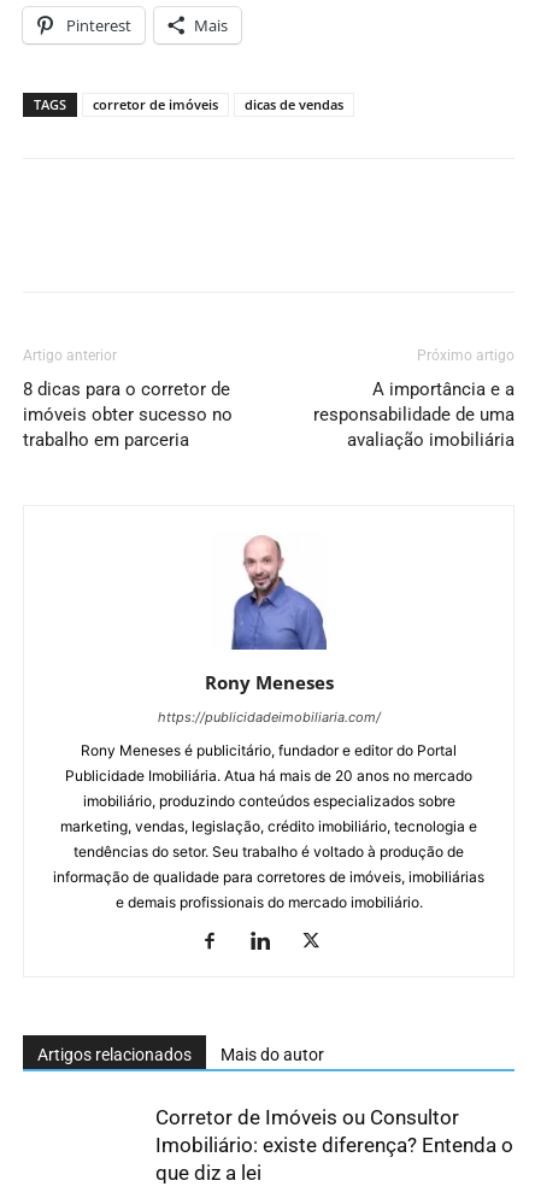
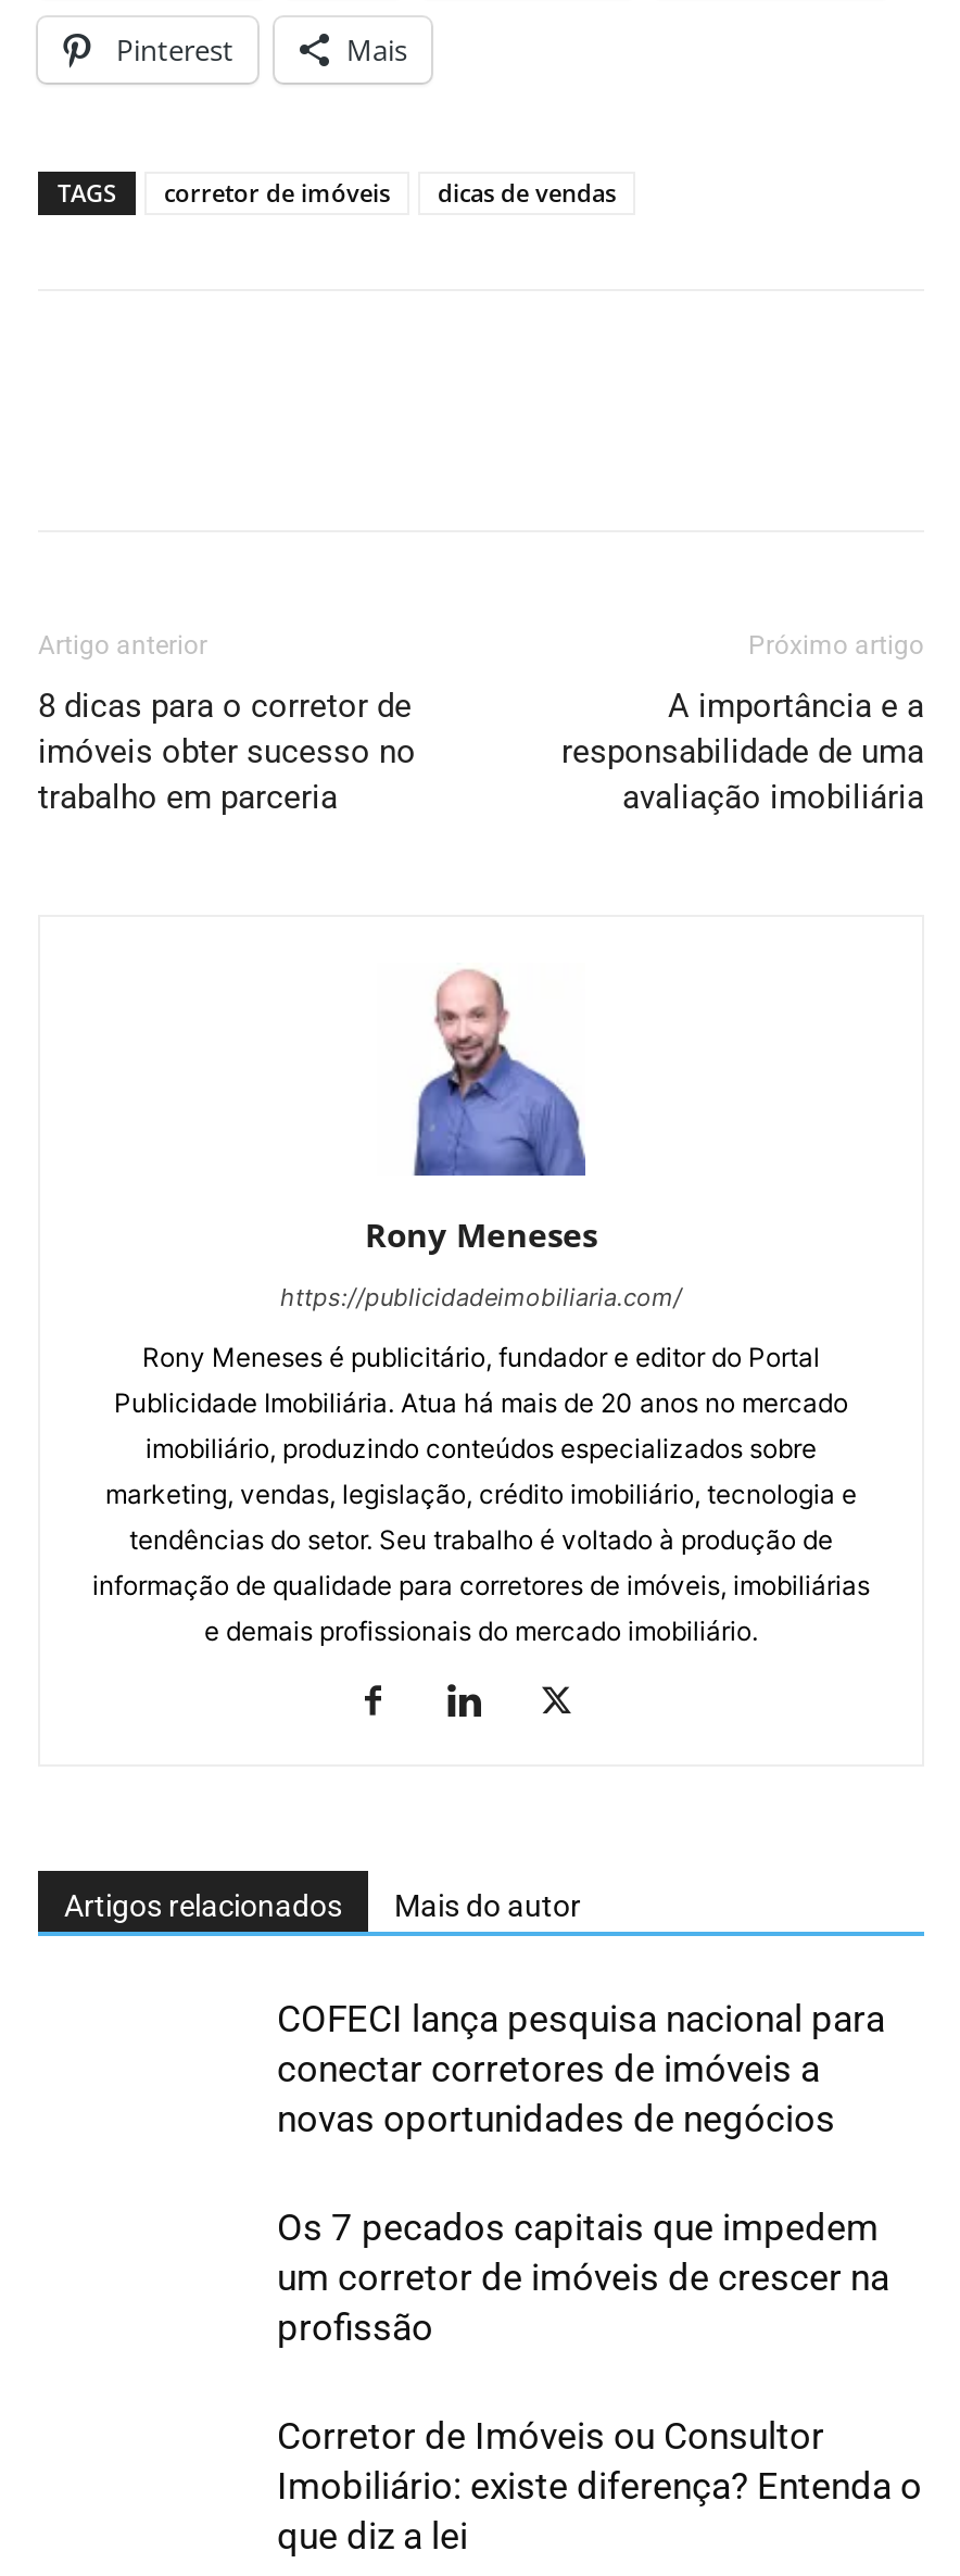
+ COFECI lança pesquisa nacional para
+ conectar corretores de imóveis a
+ novas oportunidades de negócios
+ Os 7 pecados capitais que impedem
+ um corretor de imóveis de crescer na
+ profissão
